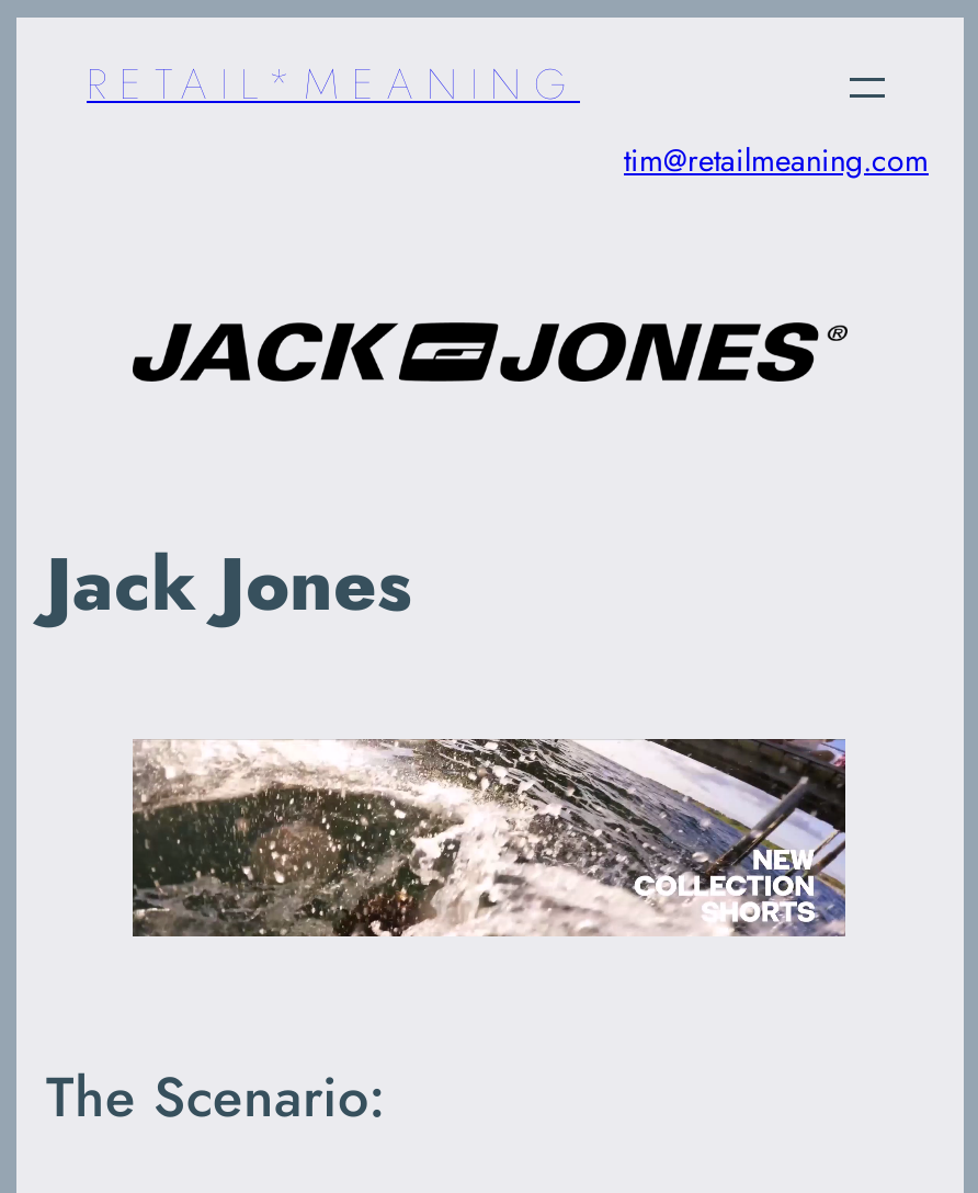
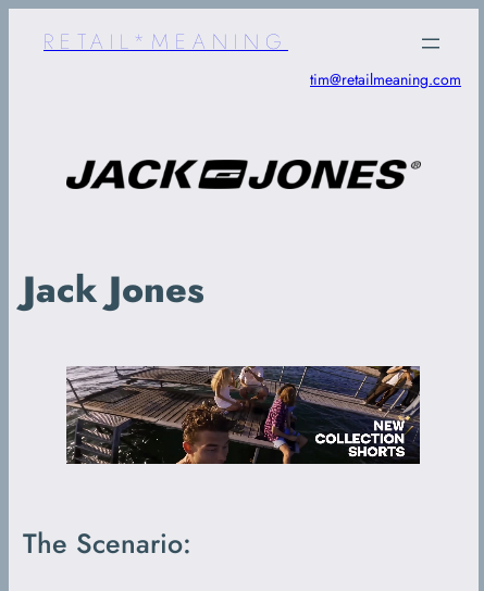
- [image]
+ [image]
